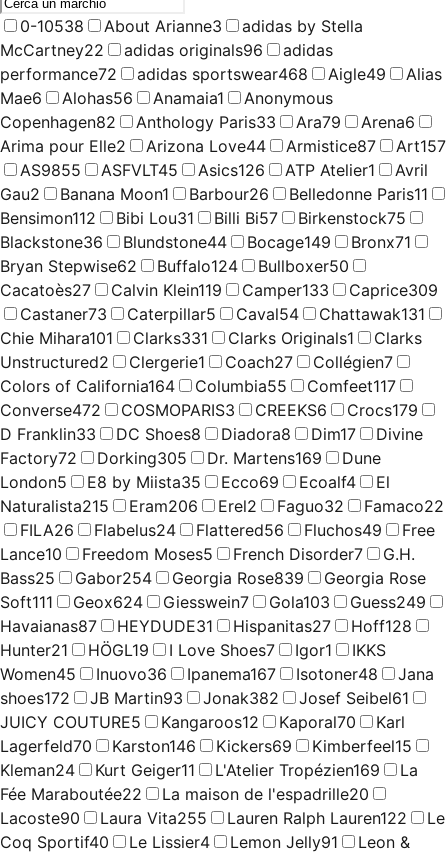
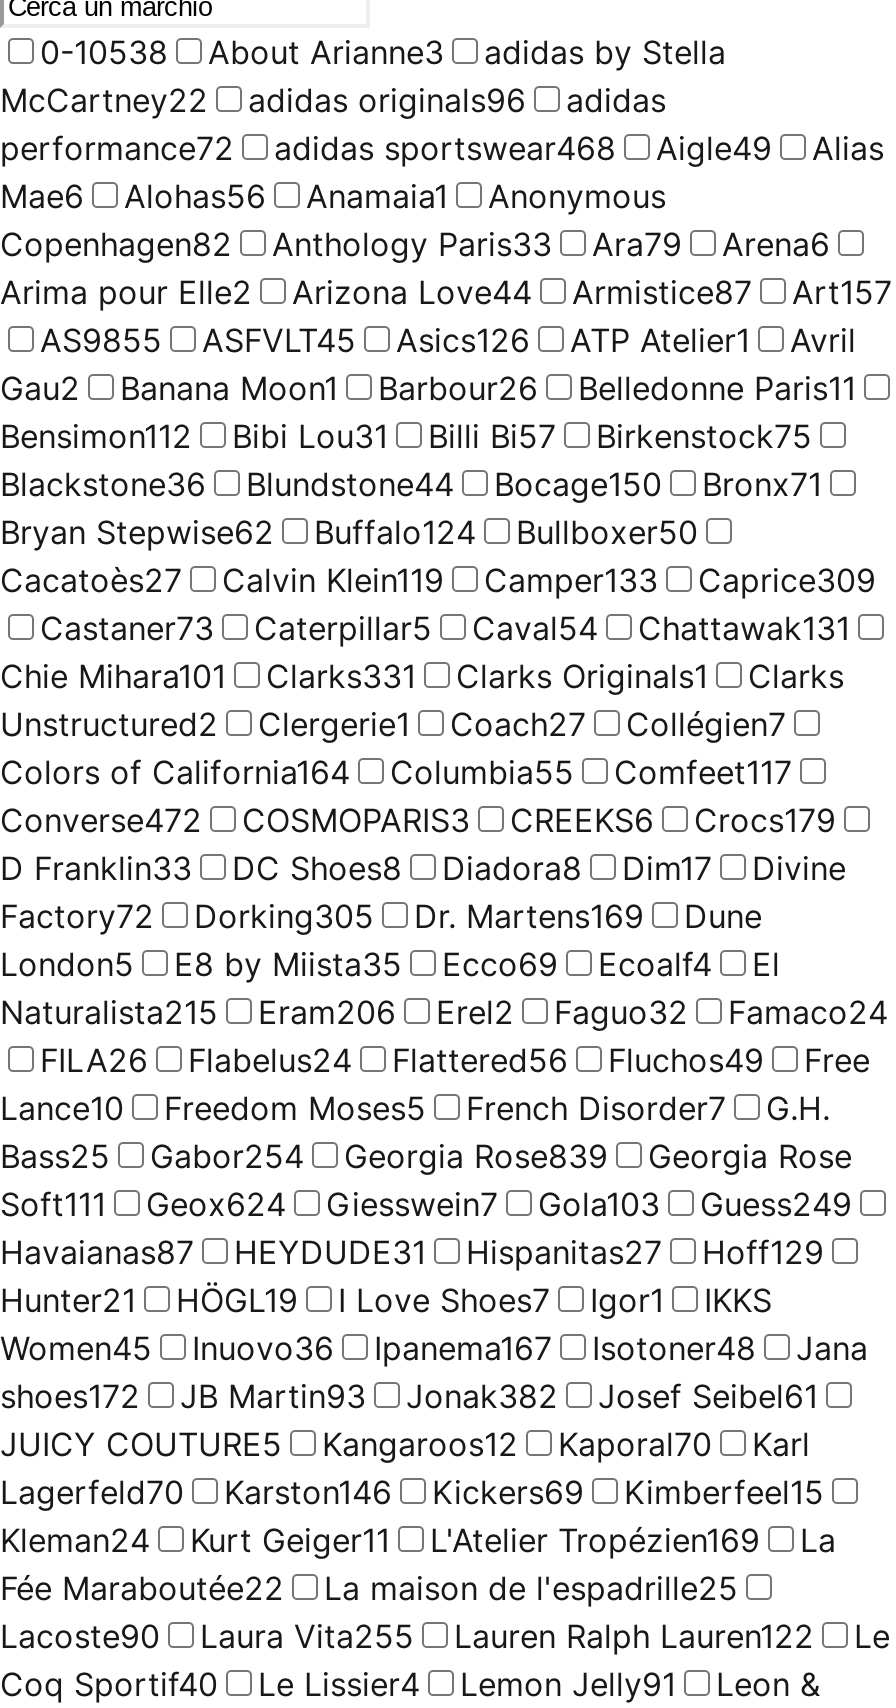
- Blackstone36 Blundstone44 Bocage149 Bronx71
+ Blackstone36 Blundstone44 Bocage150 Bronx71

- Naturalista215 Eram206 Erel2 Faguo32 Famaco22
+ Naturalista215 Eram206 Erel2 Faguo32 Famaco24

- Havaianas87 HEYDUDE31 Hispanitas27 Hoff128
+ Havaianas87 HEYDUDE31 Hispanitas27 Hoff129

- La maison de l'espadrille20
+ La maison de l'espadrille25
